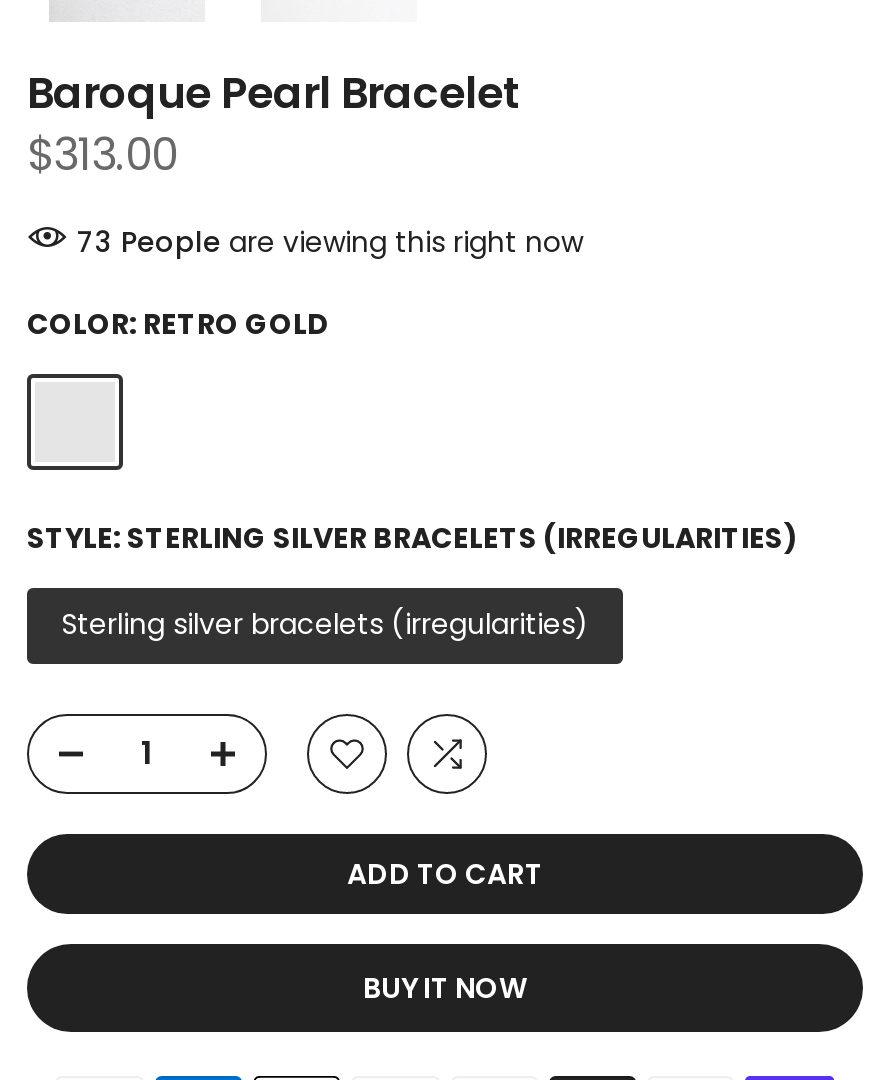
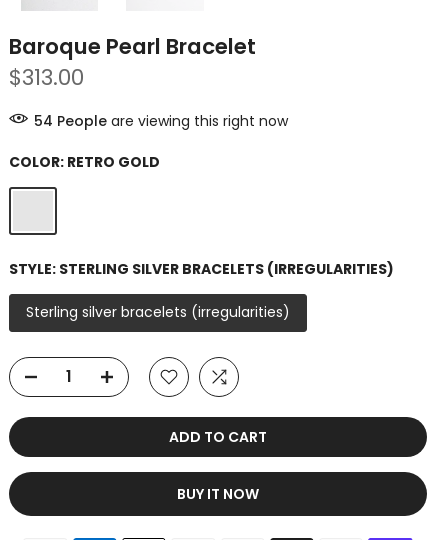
- 73 People are viewing this right now
+ 54 People are viewing this right now
